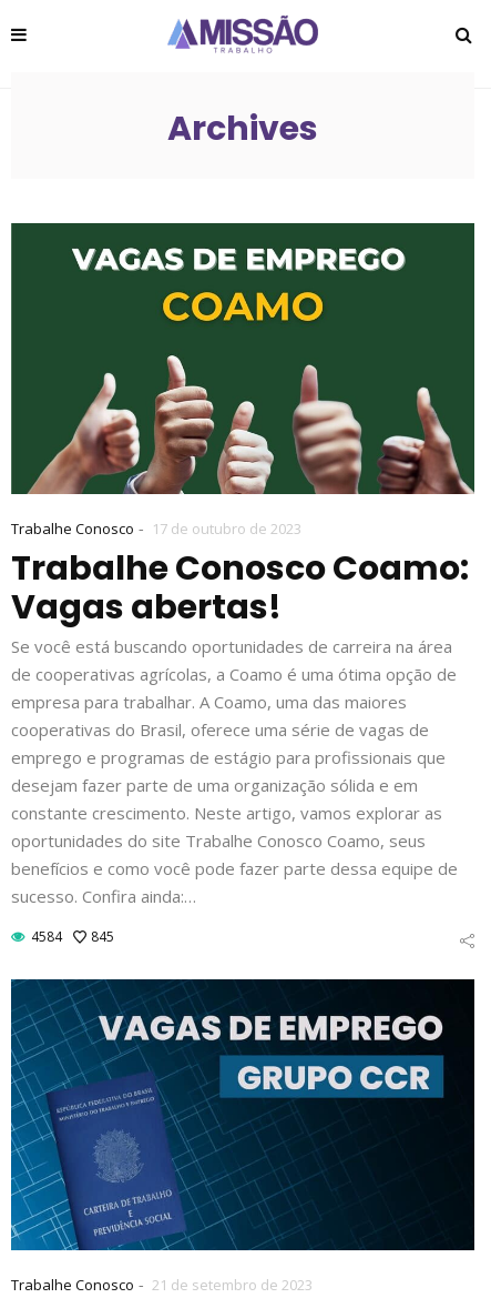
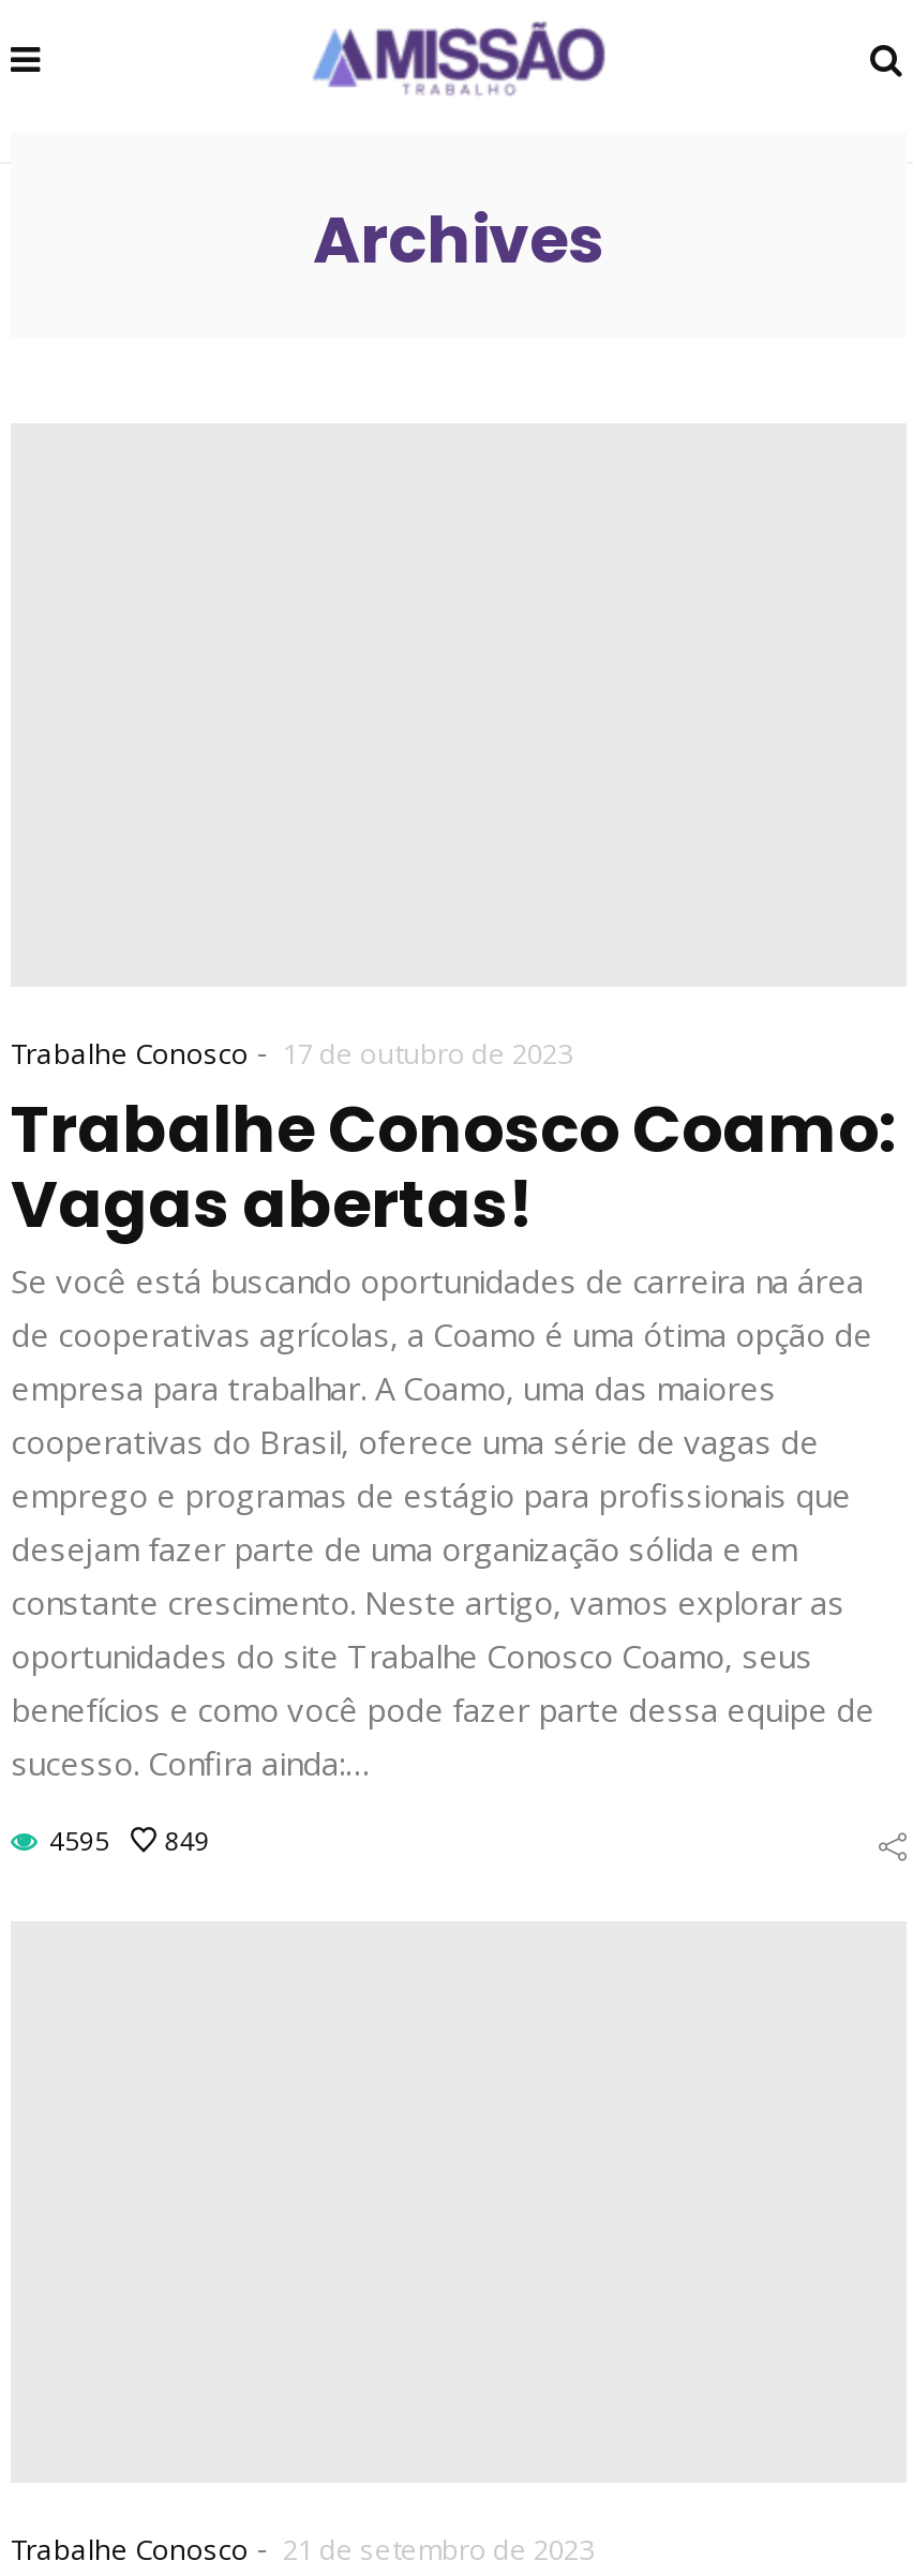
- [image]

- 4584
+ 4595

- 845
+ 849

- [image]
